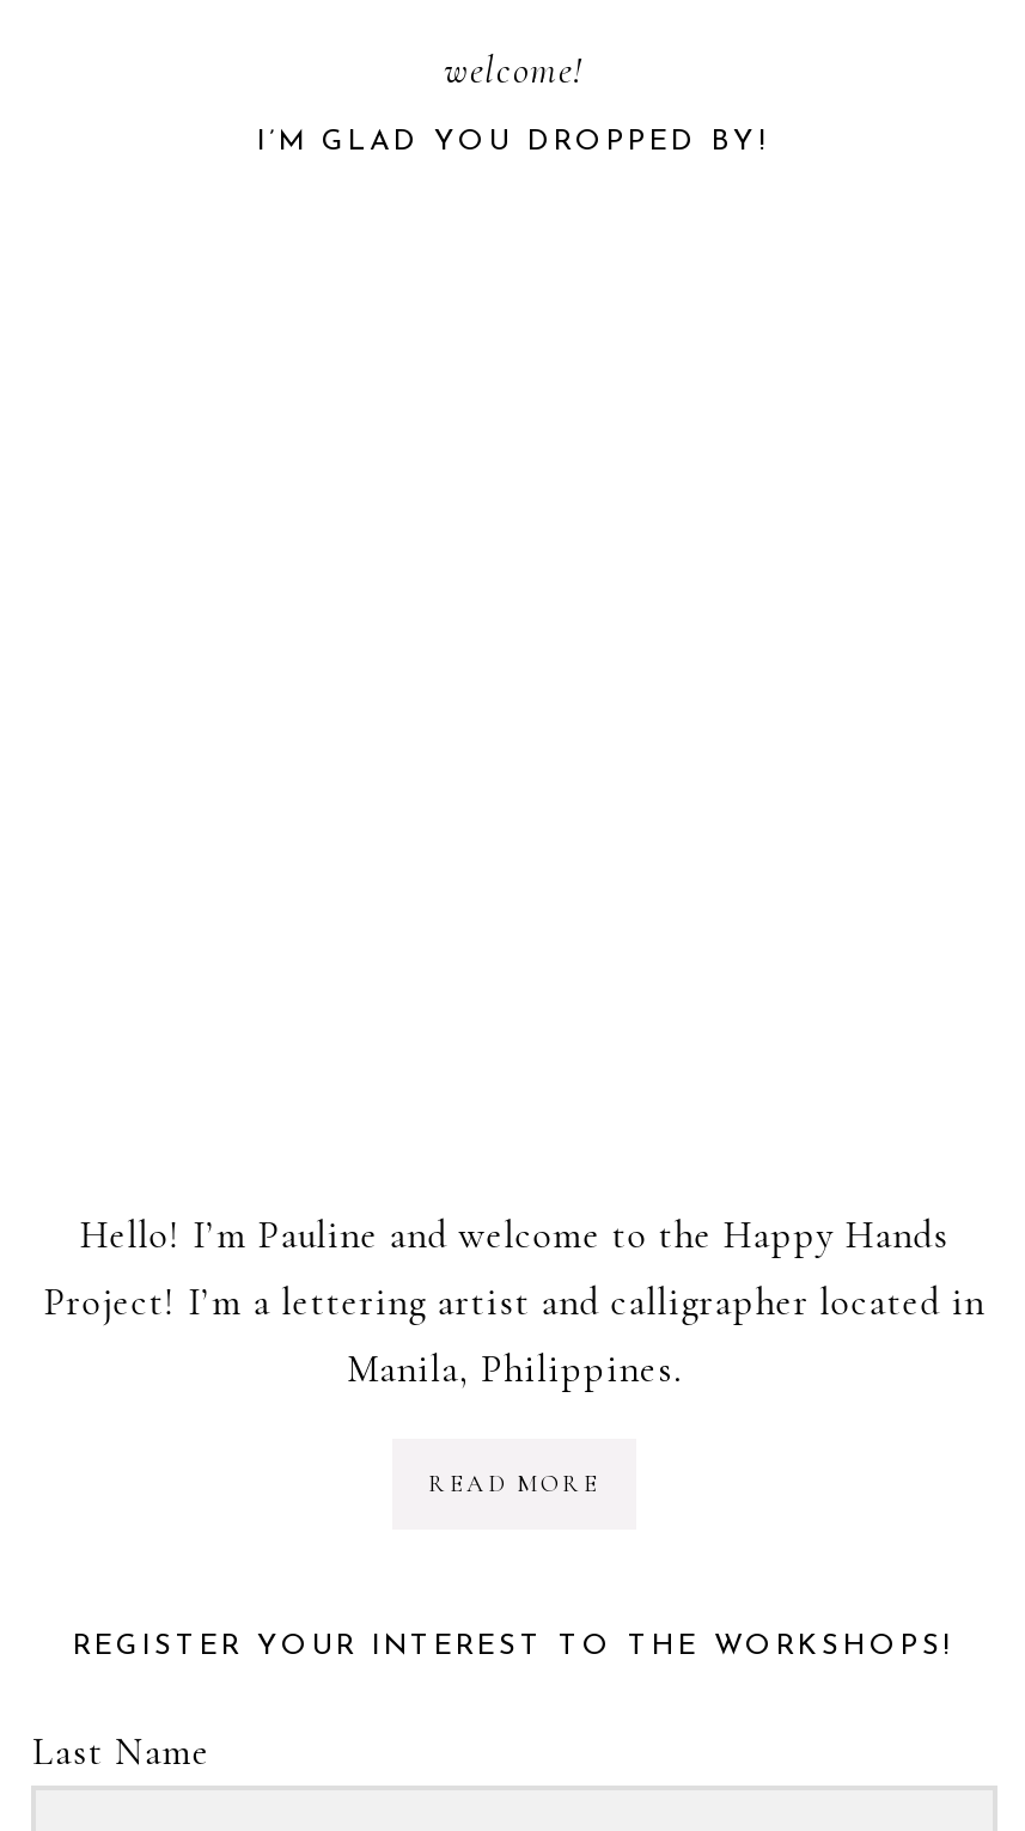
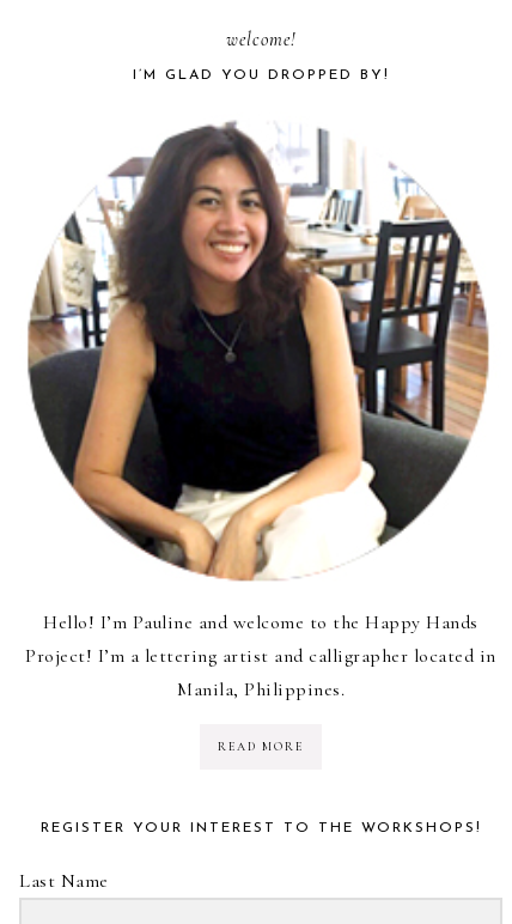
+ [image]
